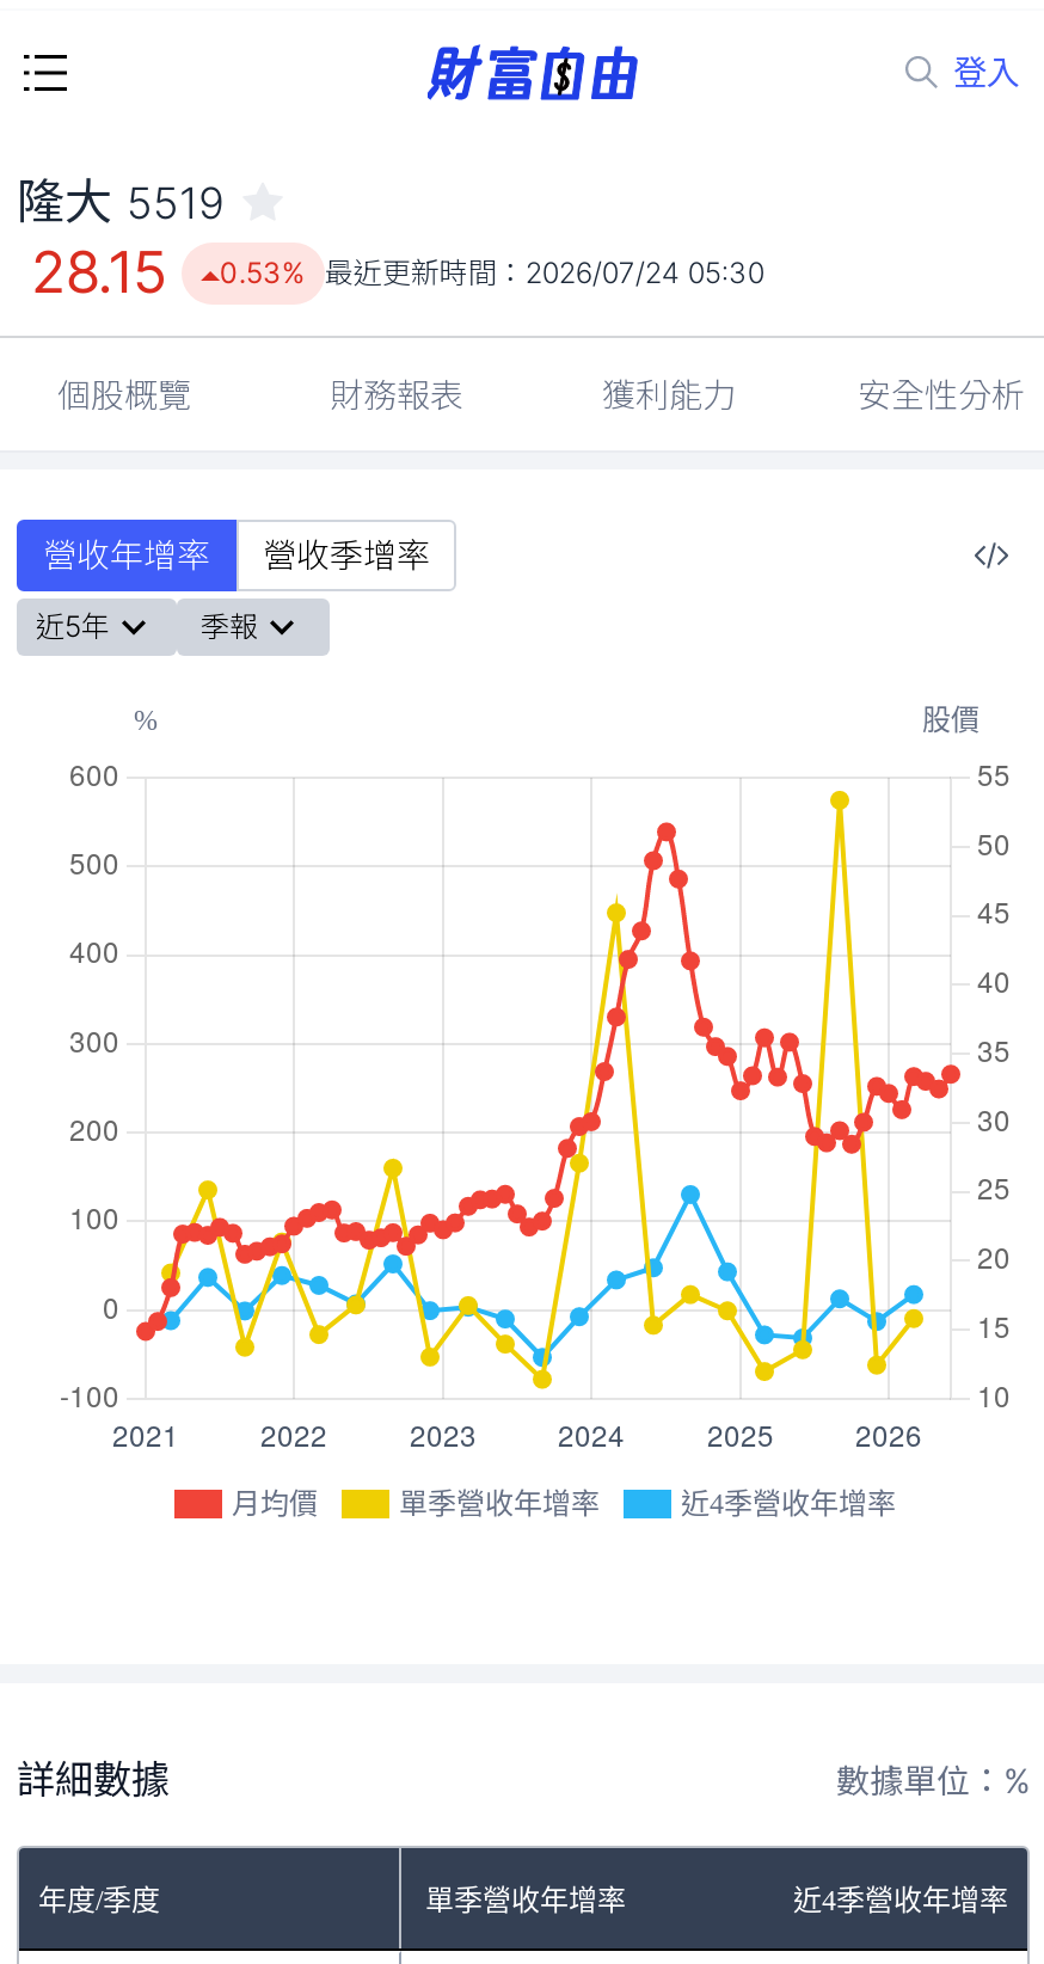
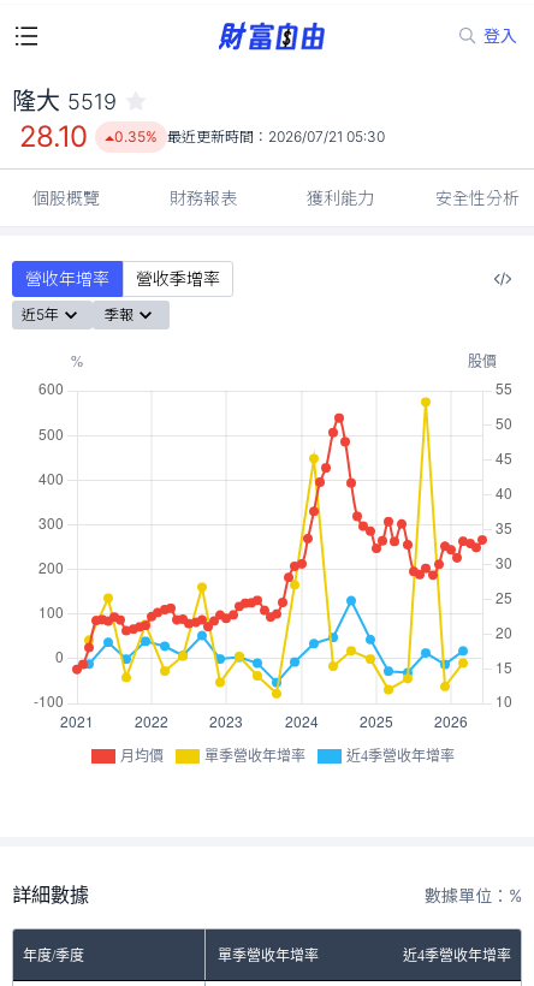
- 28.15
+ 28.10

- 0.53% 最近更新時間：2026/07/24 05:30
+ 0.35% 最近更新時間：2026/07/21 05:30
